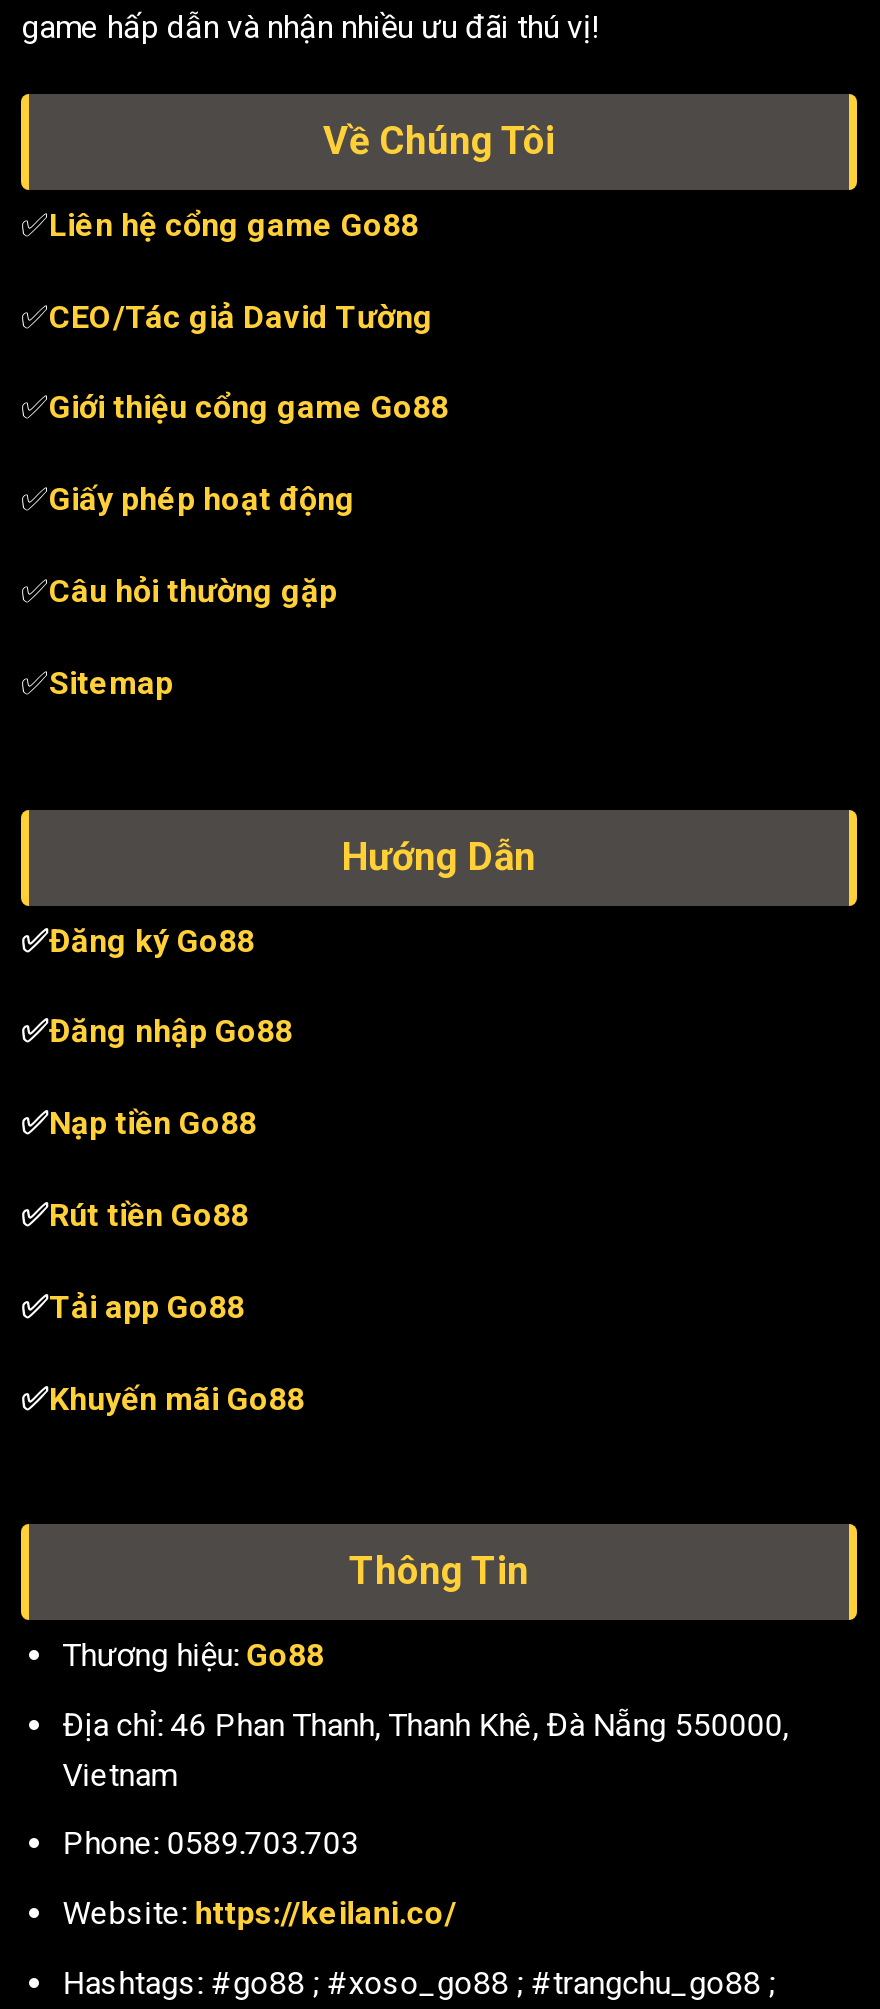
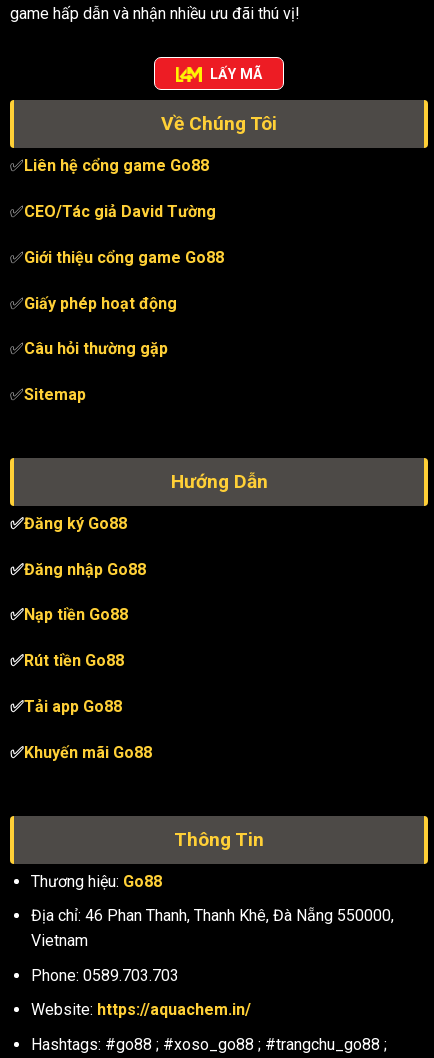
+ LẤY MÃ

- Website: https://keilani.co/
+ Website: https://aquachem.in/
